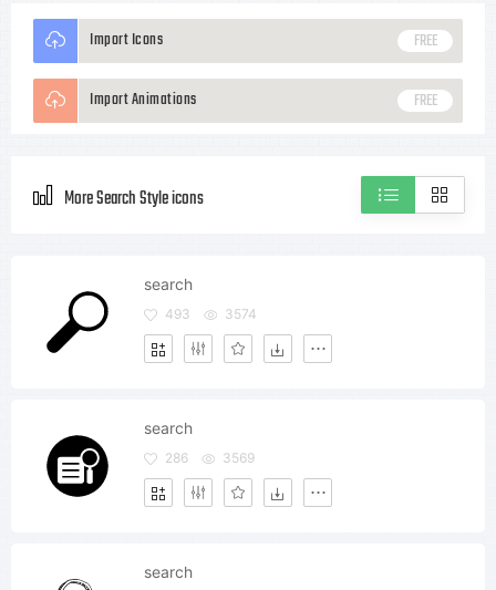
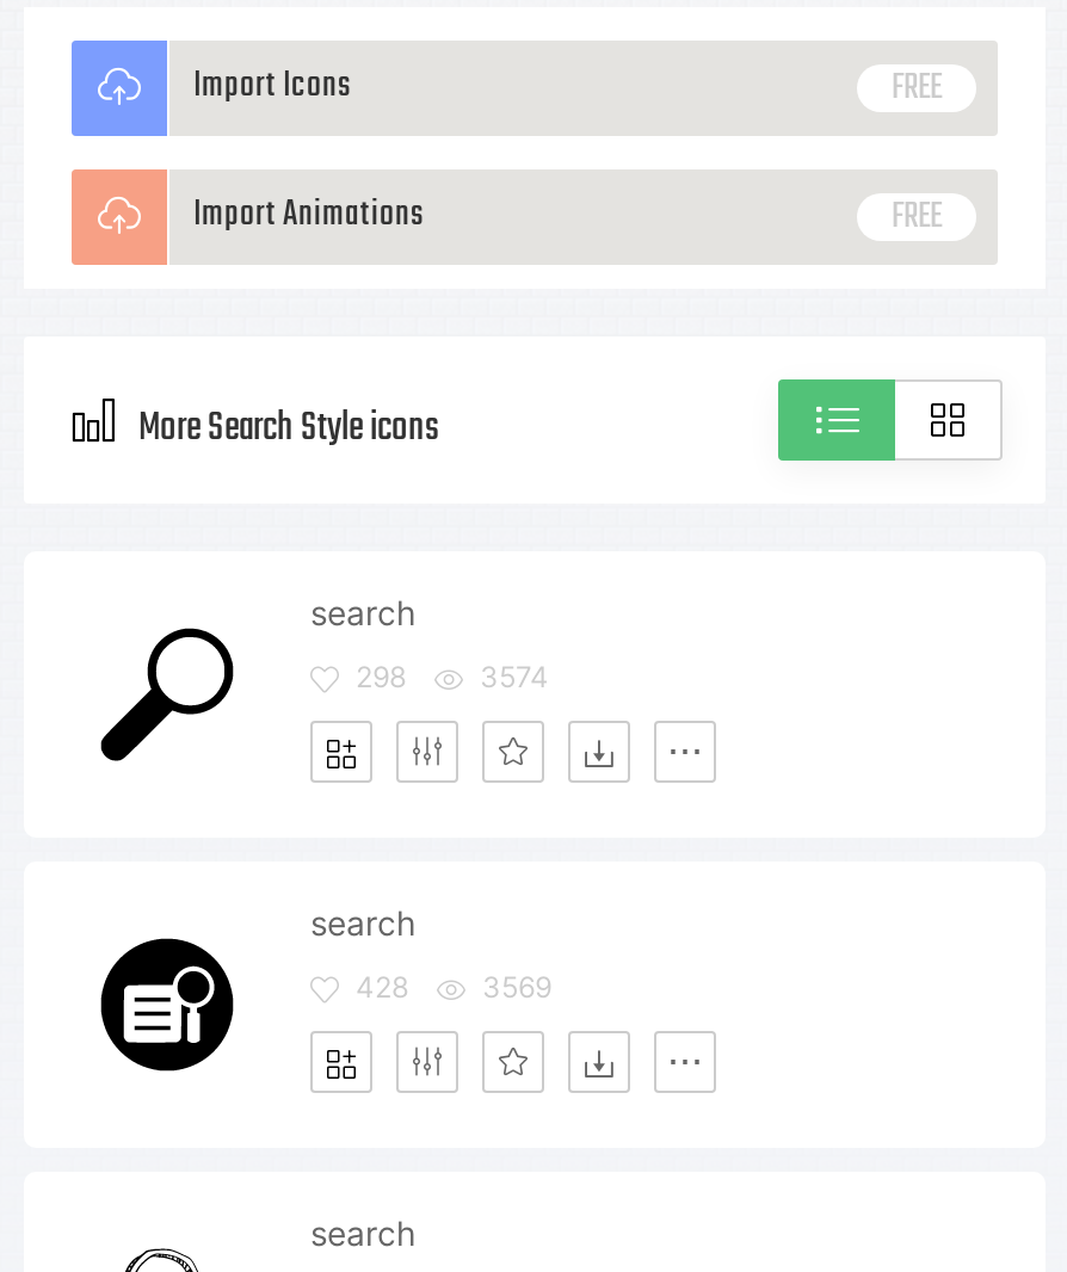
- 493
+ 298

- 286
+ 428
